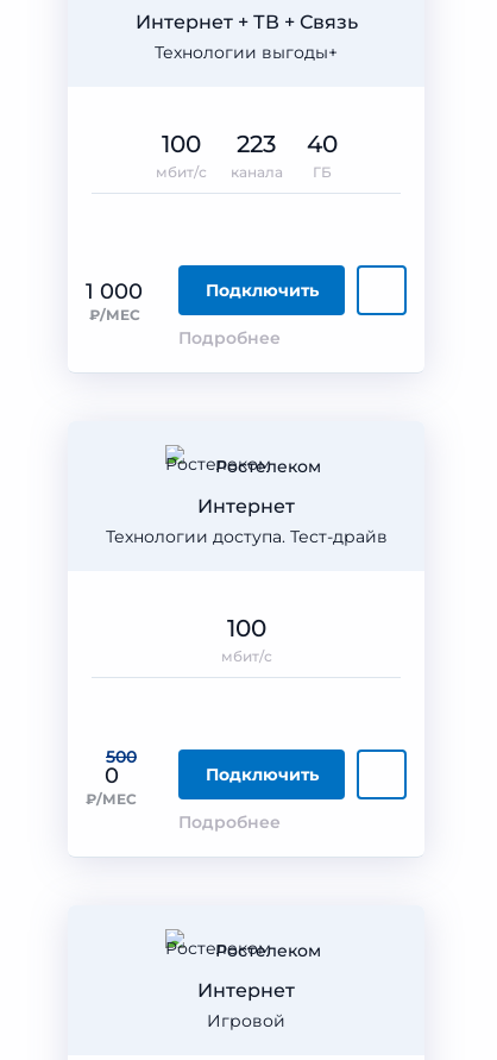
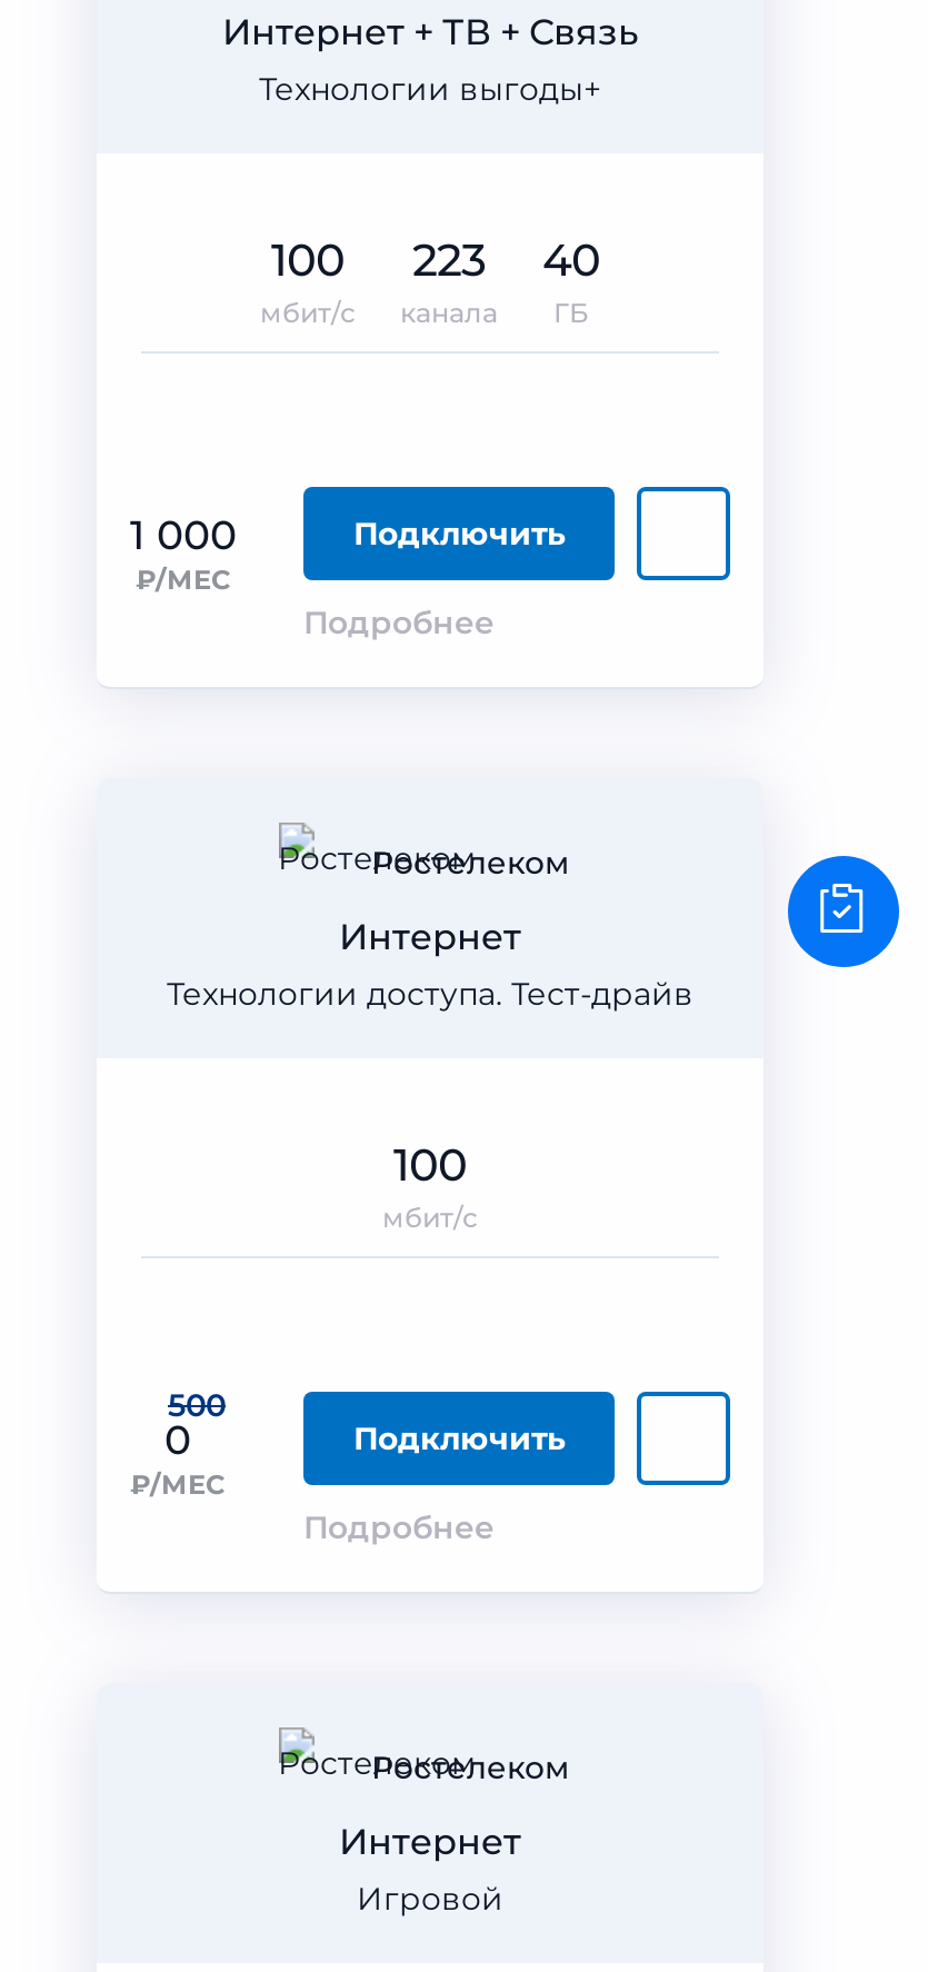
+ [image]
